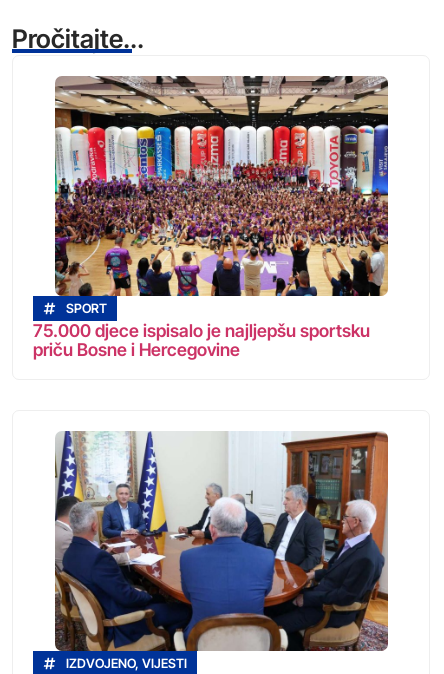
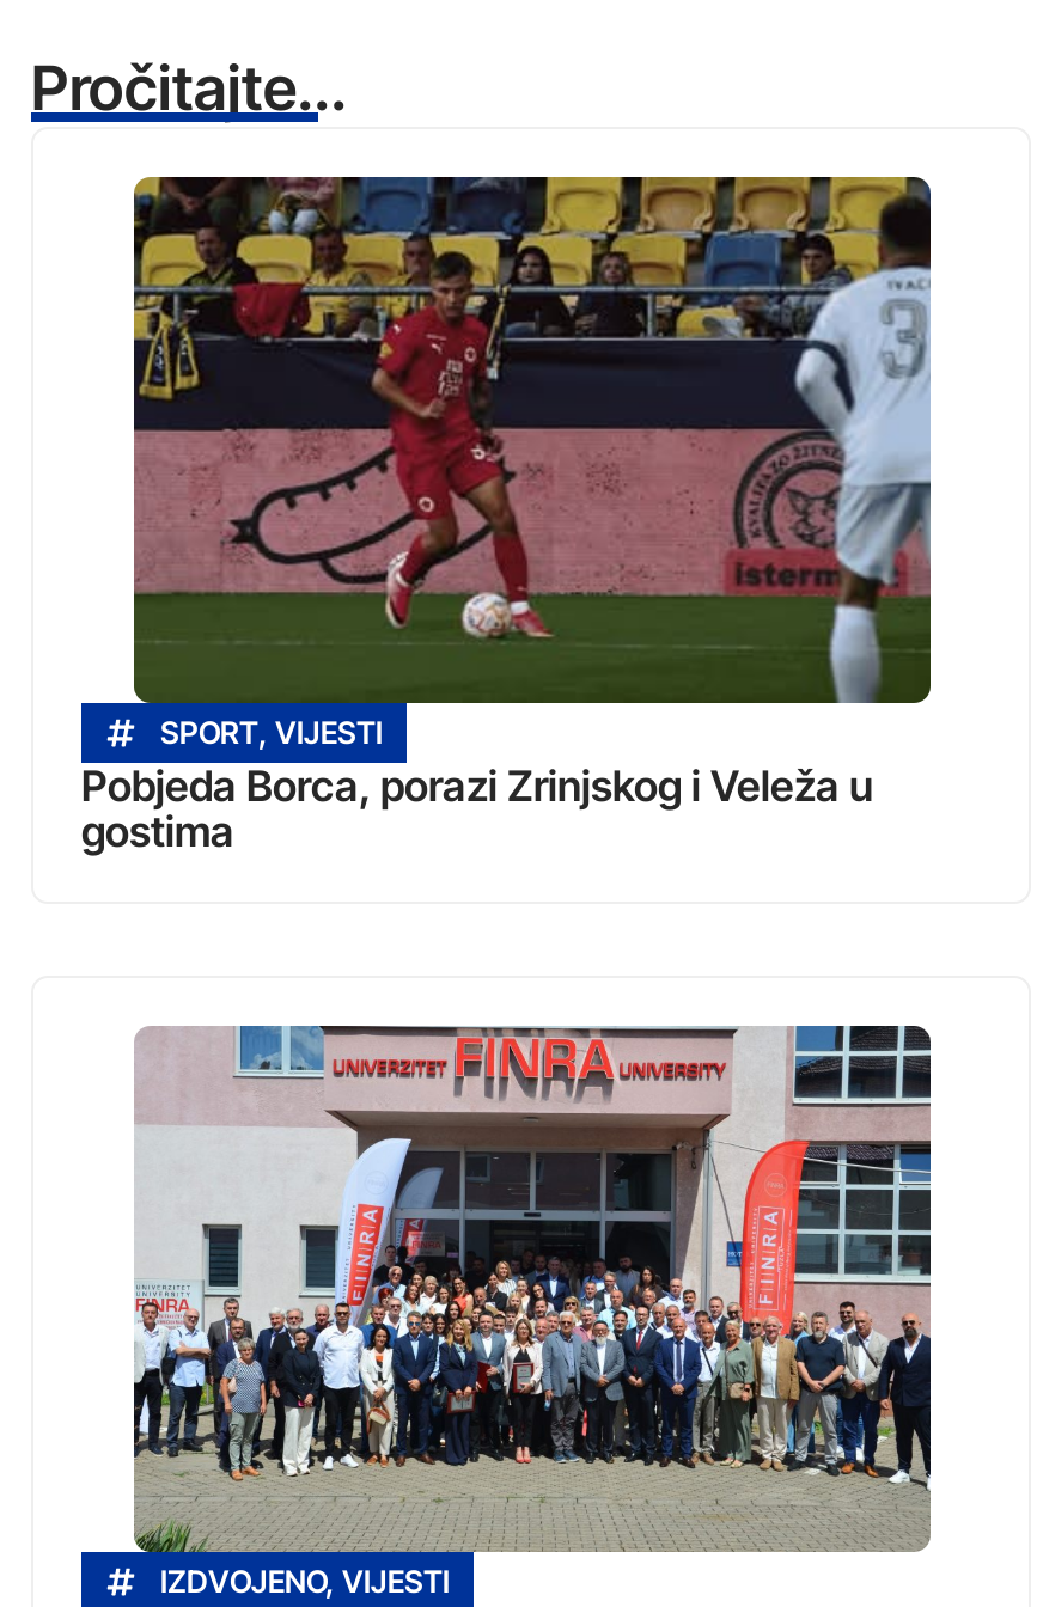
- [image]
- SPORT
- 75.000 djece ispisalo je najljepšu sportsku
- priču Bosne i Hercegovine
+ [image]
+ SPORT, VIJESTI
+ Pobjeda Borca, porazi Zrinjskog i Veleža u
+ gostima

- [image]
+ [image]
